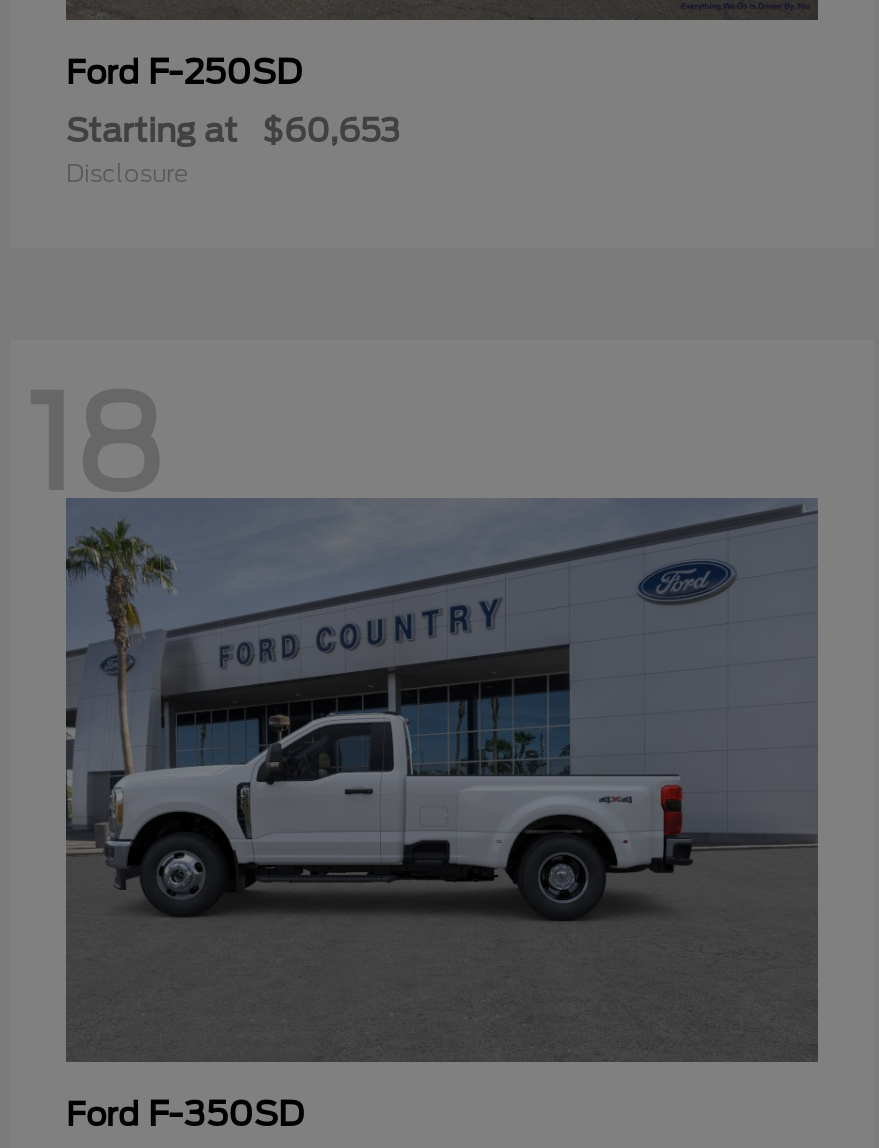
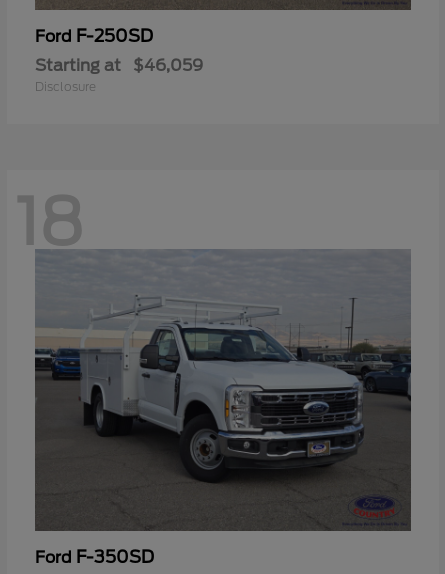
- Starting at $60,653
+ Starting at $46,059

- [image]
+ [image]
